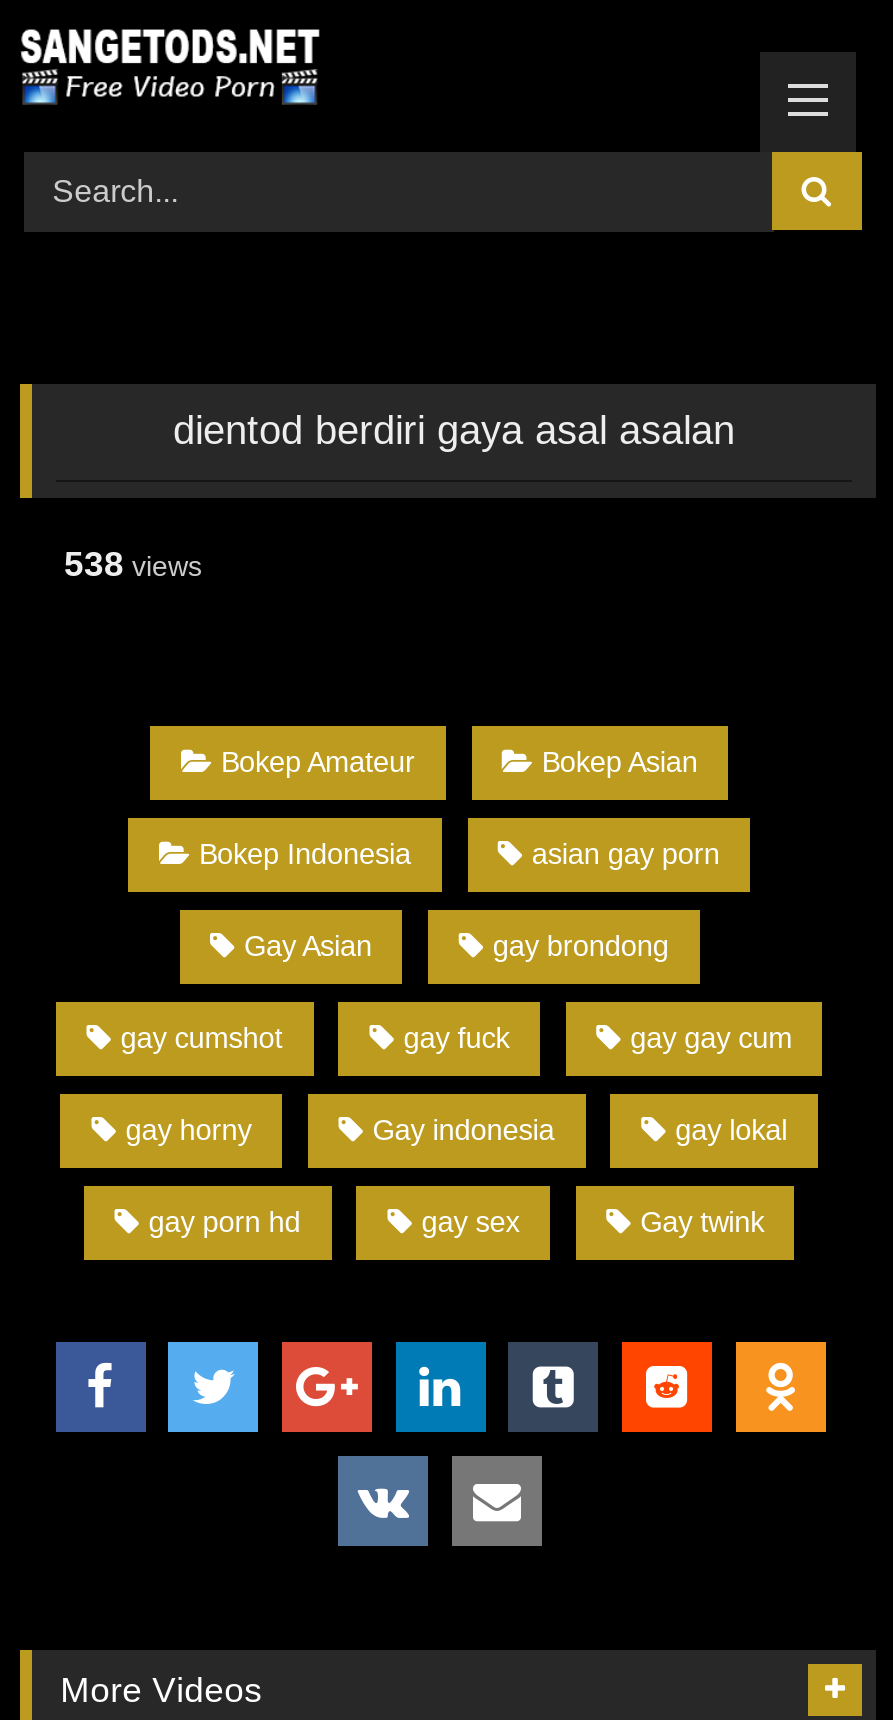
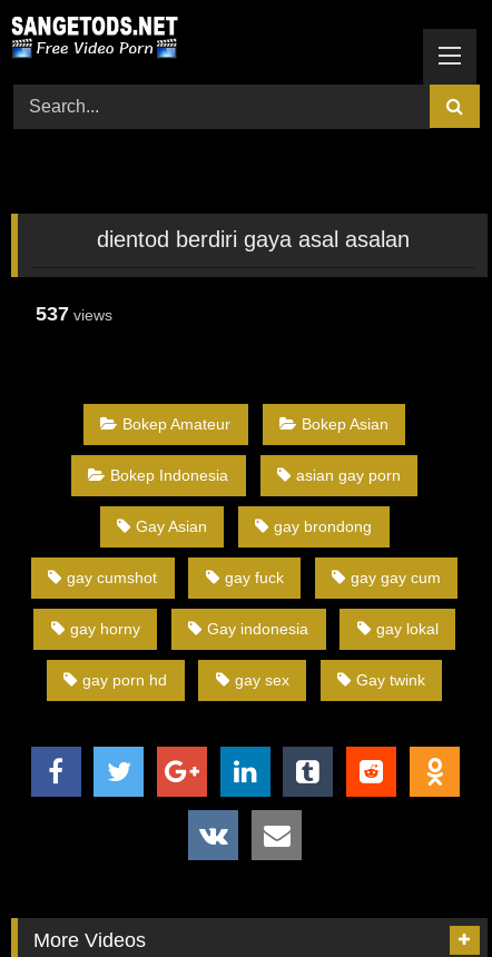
- 538 views
+ 537 views
